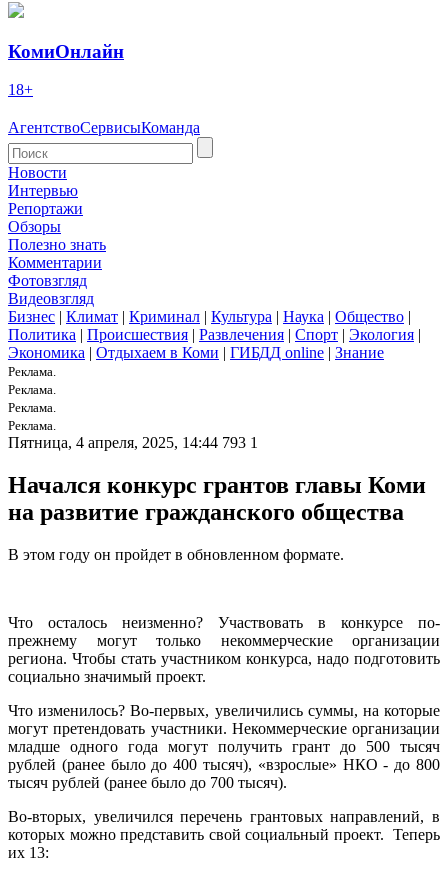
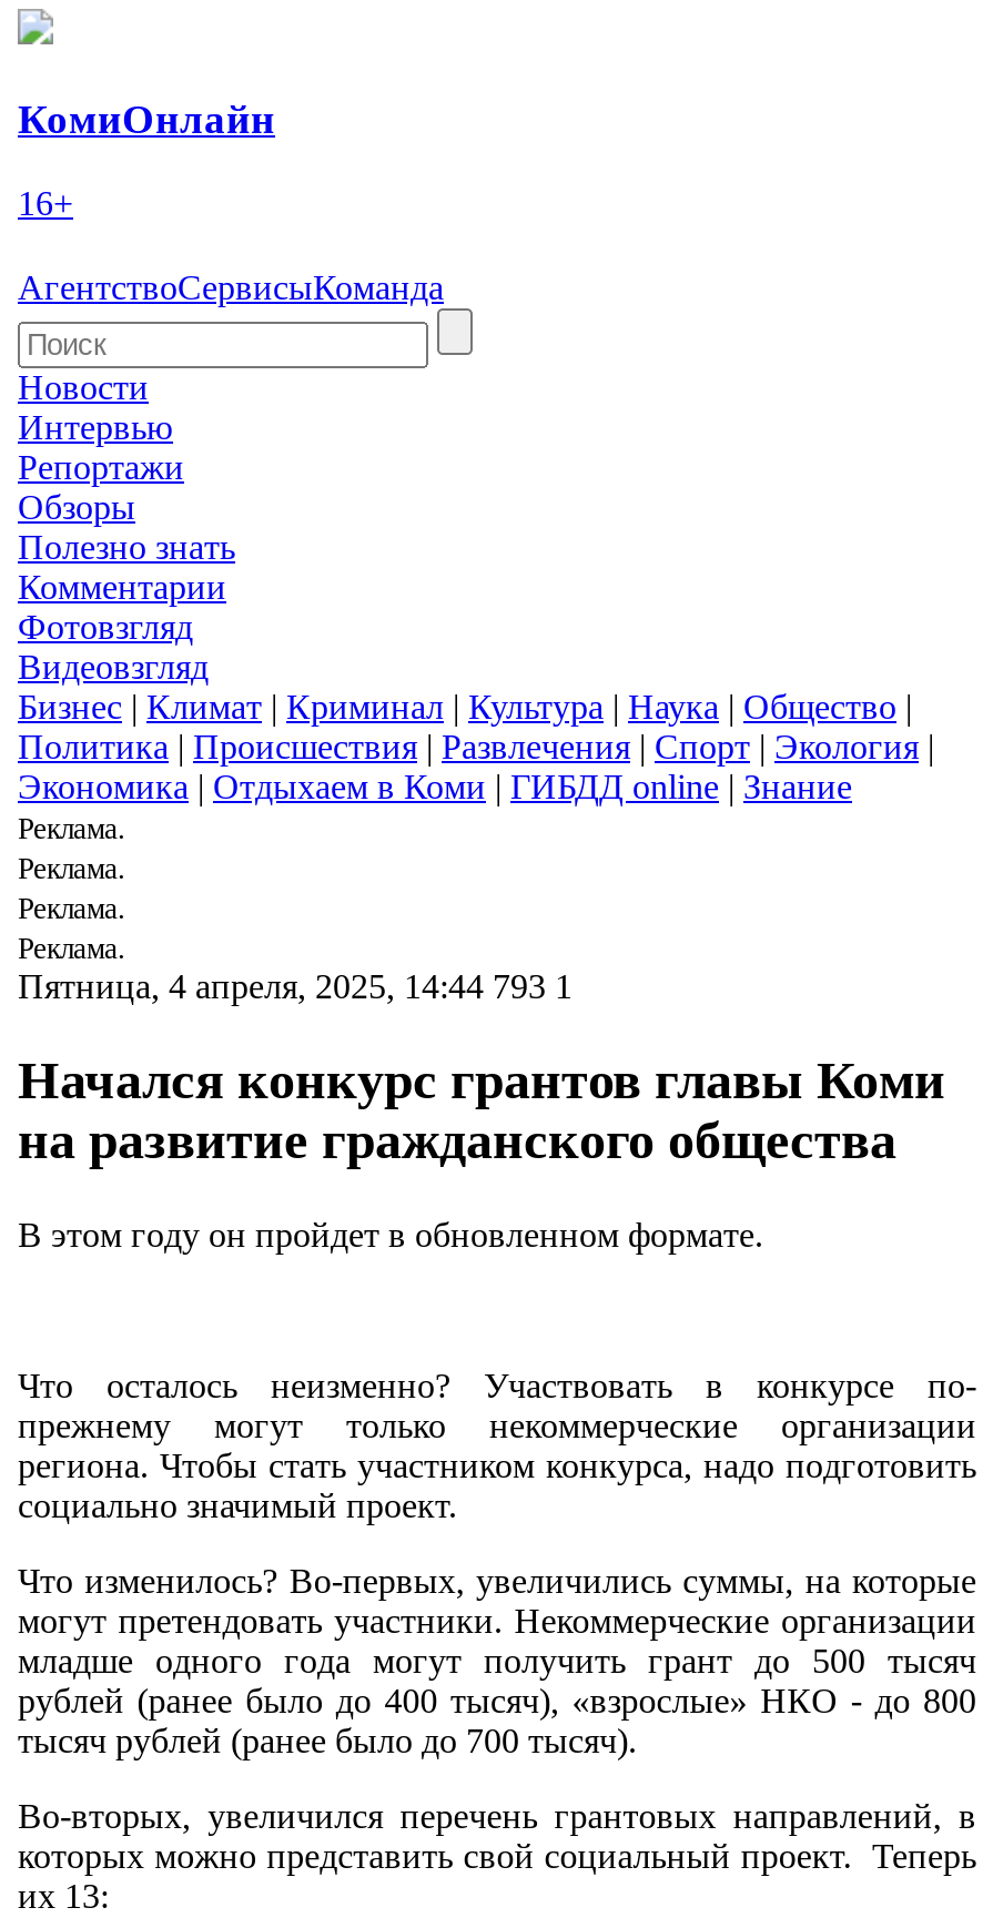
- 18+
+ 16+
